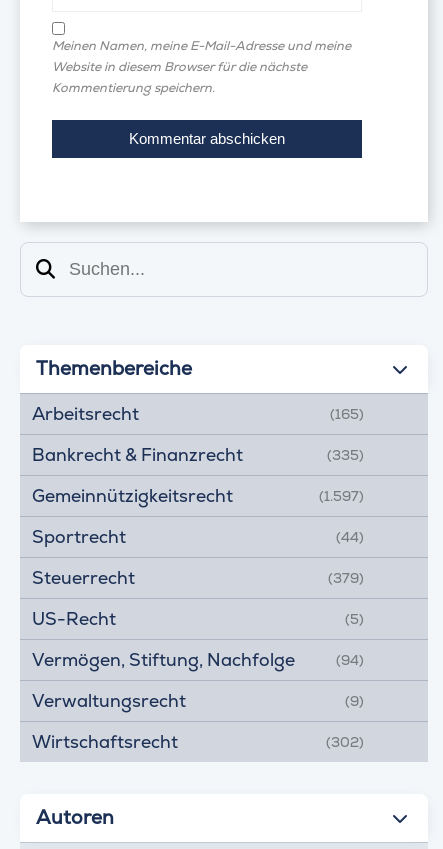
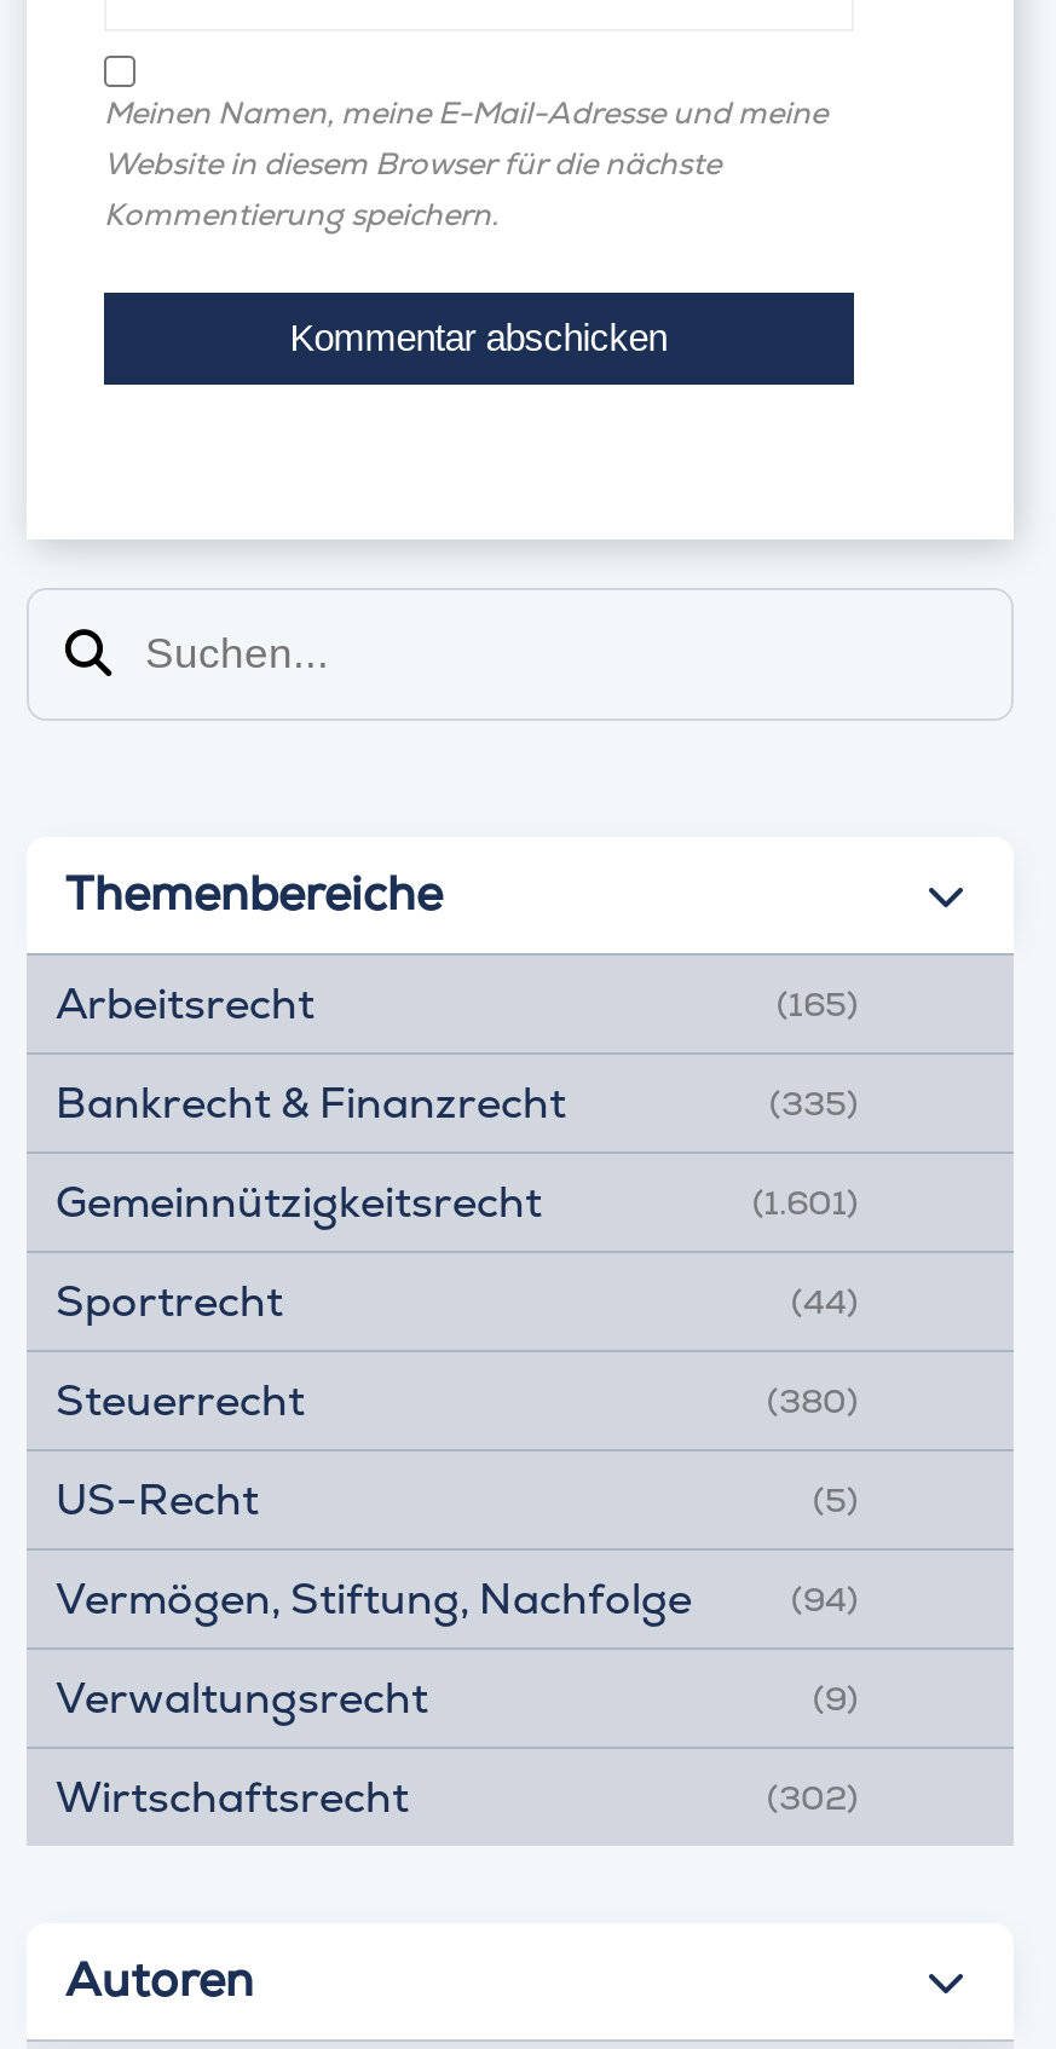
- (1.597)
+ (1.601)

- (379)
+ (380)
